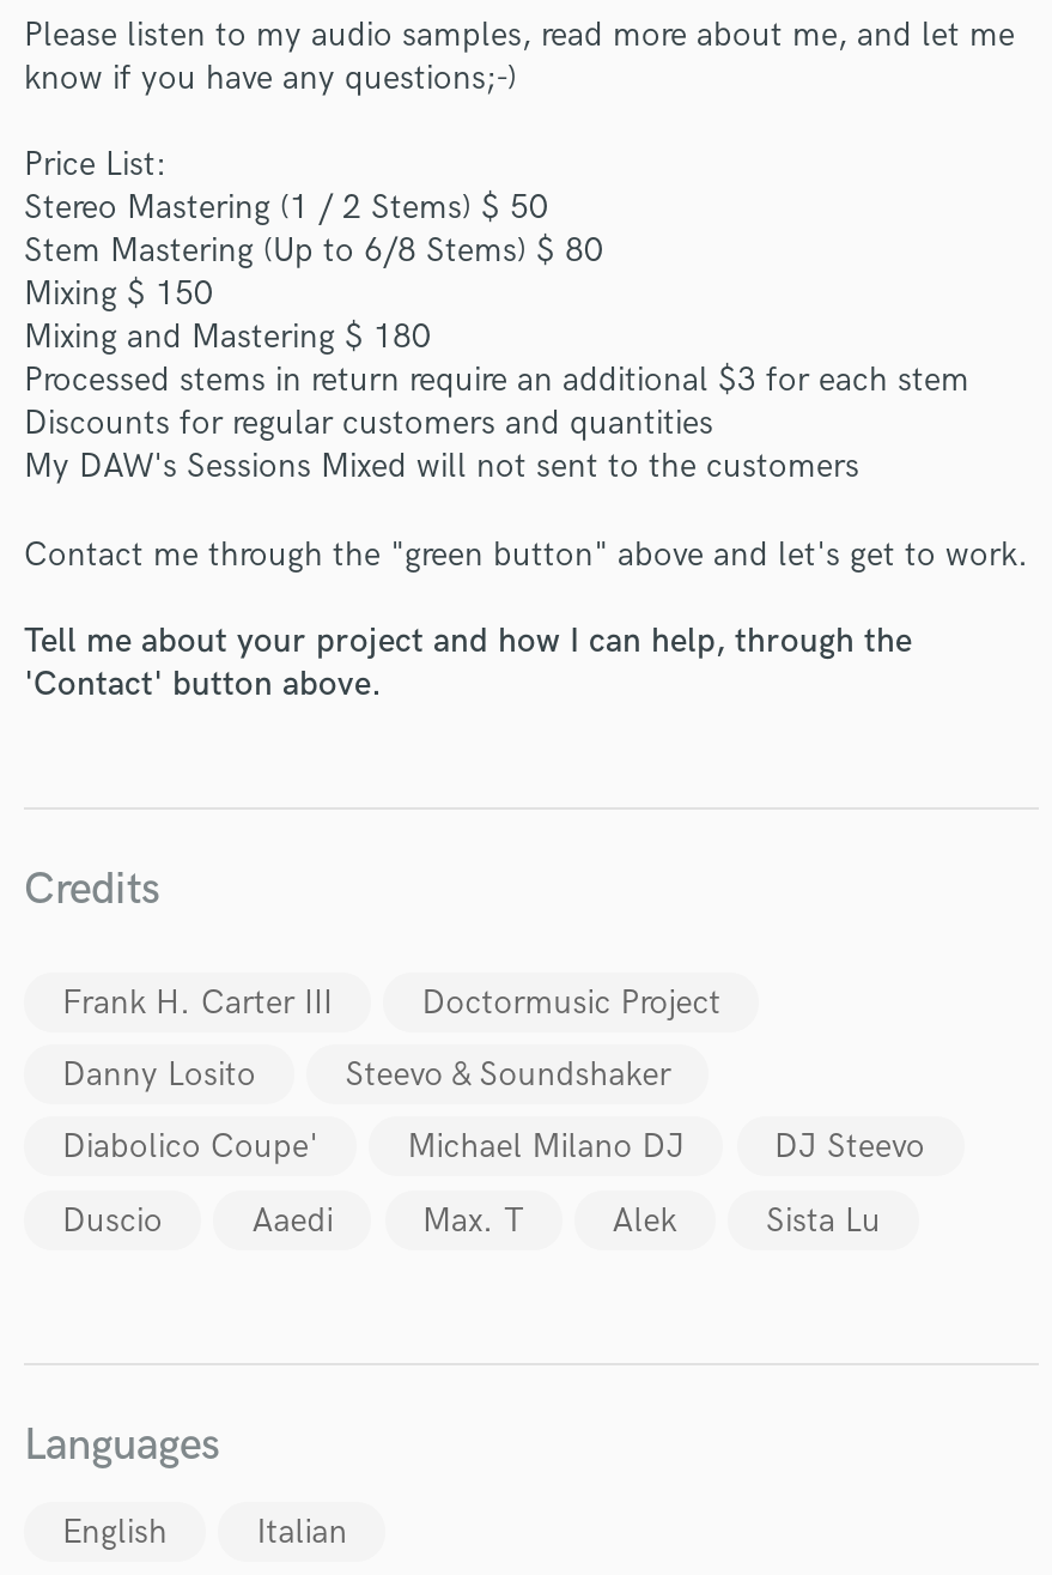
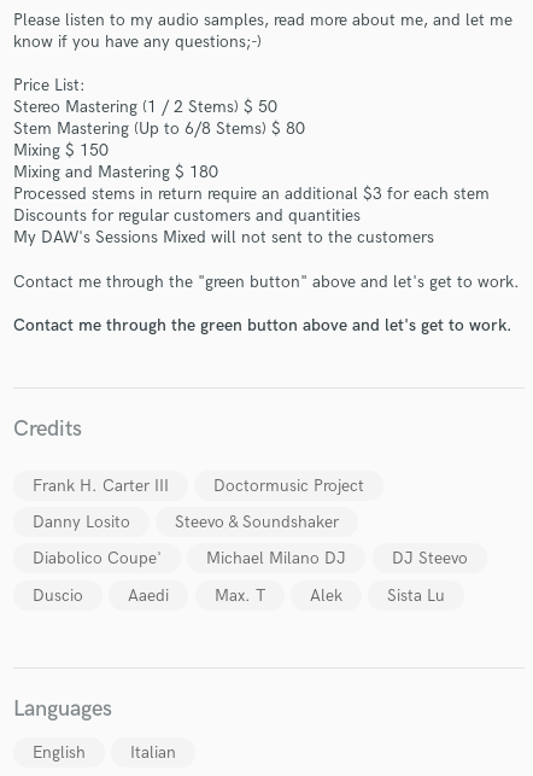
- Tell me about your project and how I can help, through the
- 'Contact' button above.
+ Contact me through the green button above and let's get to work.
